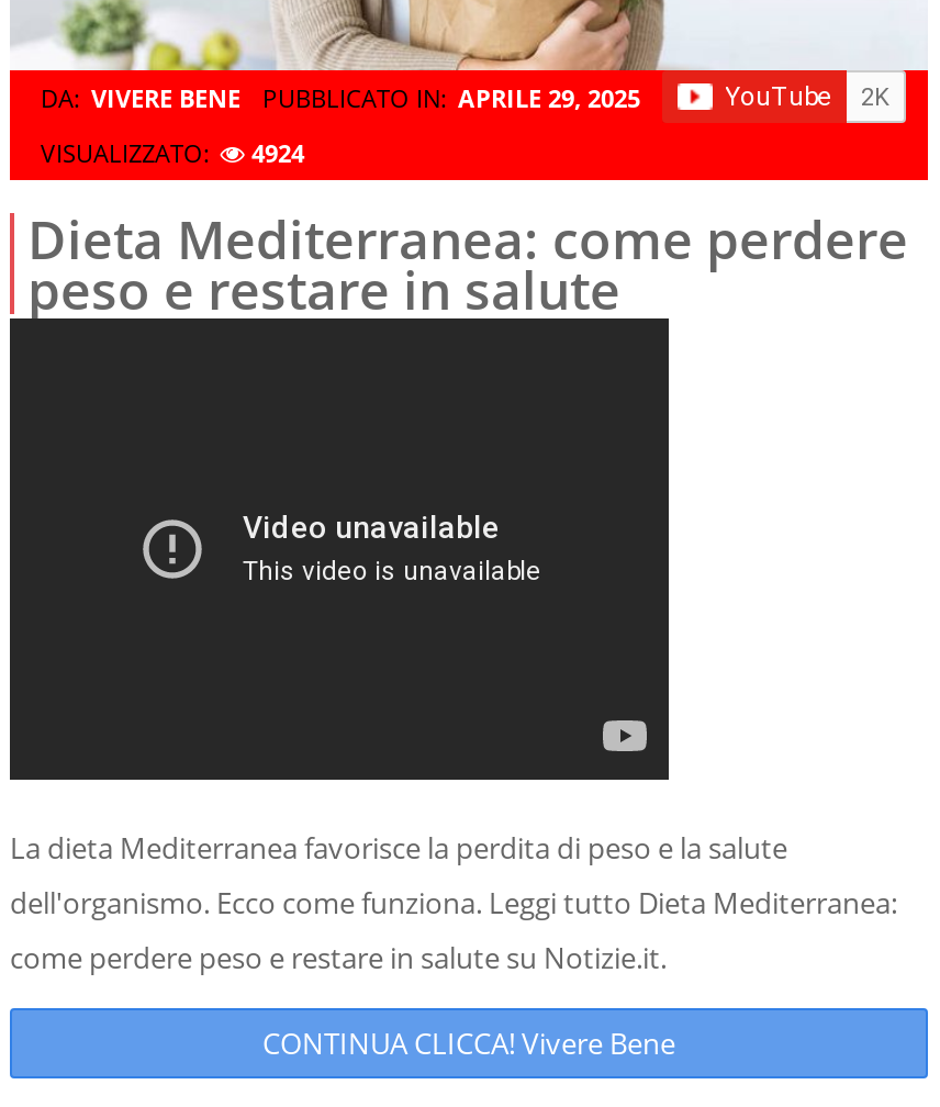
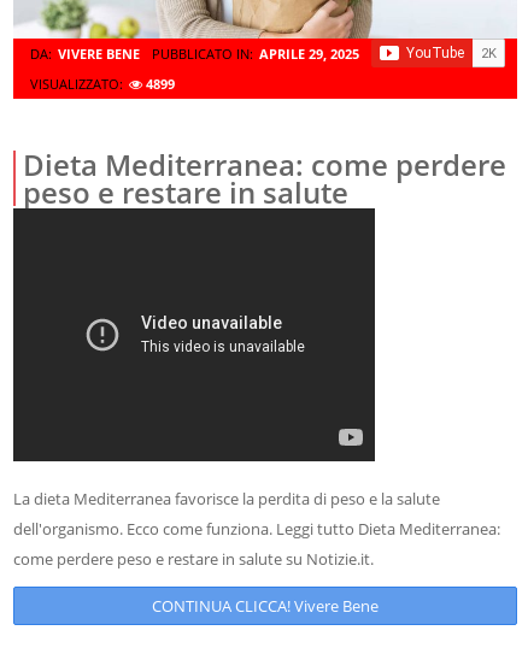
- VISUALIZZATO: 4924
+ VISUALIZZATO: 4899
